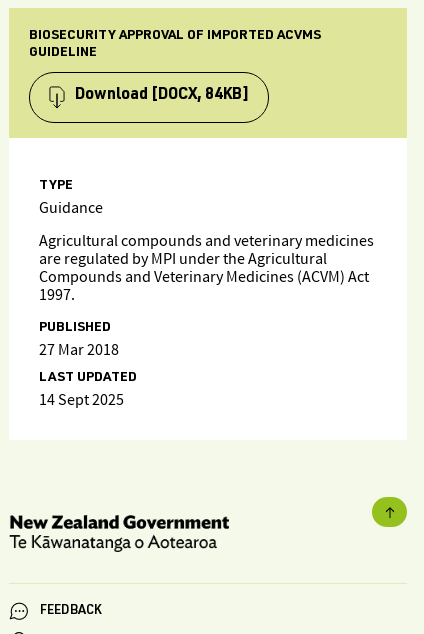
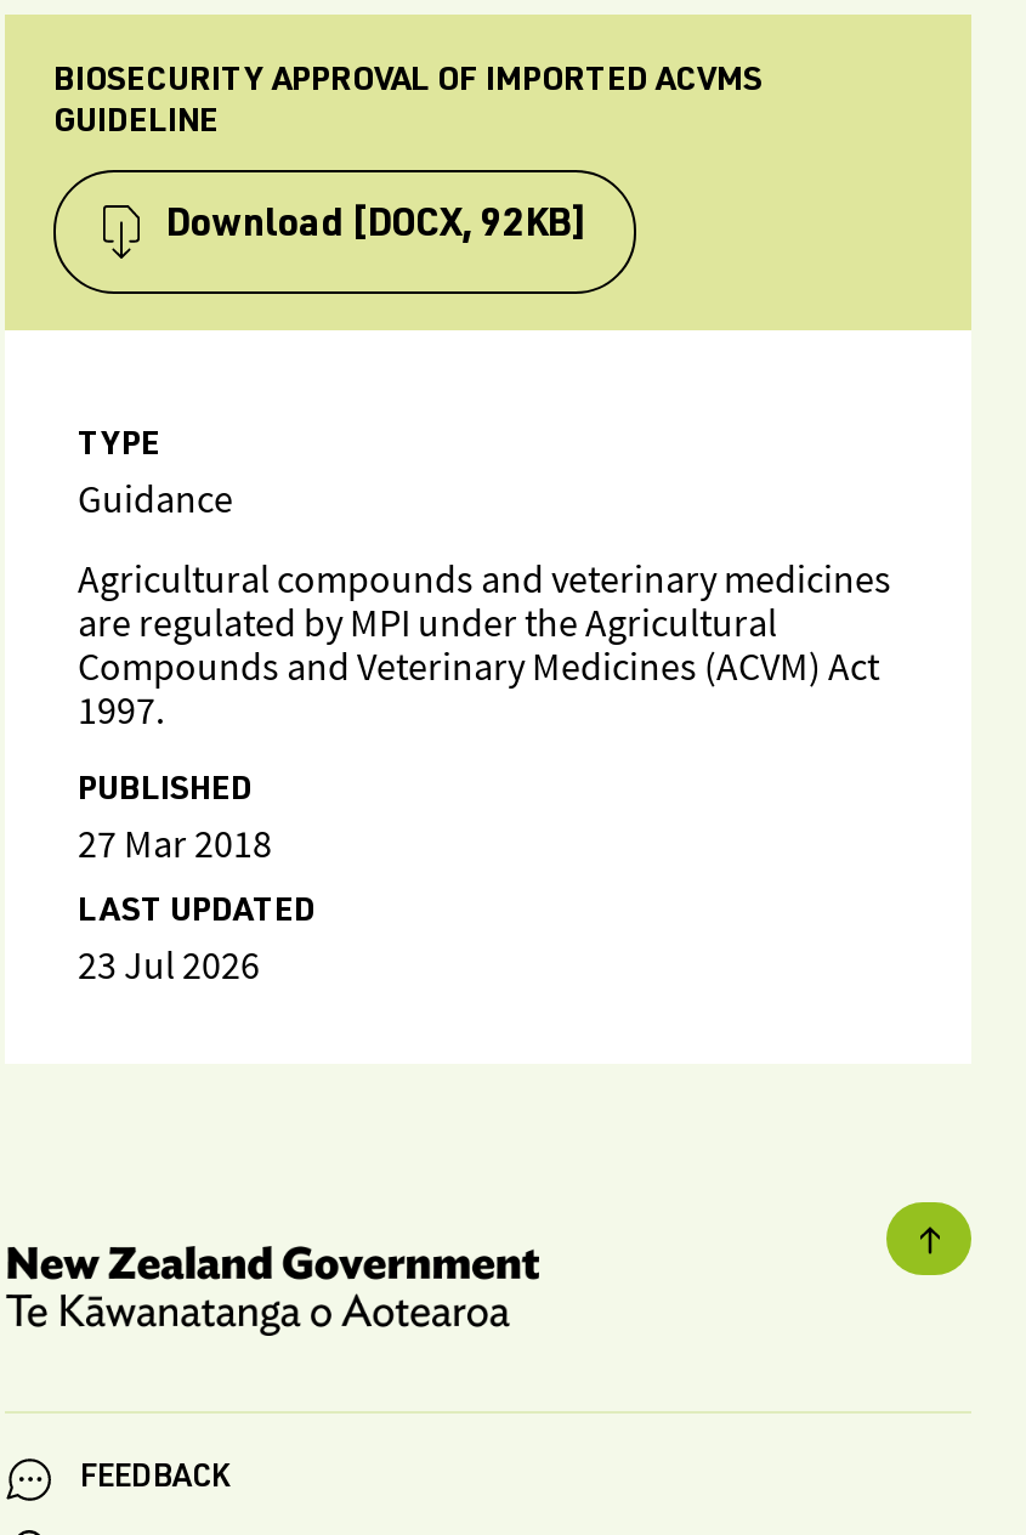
- Download [DOCX, 84KB]
+ Download [DOCX, 92KB]

- 14 Sept 2025
+ 23 Jul 2026
